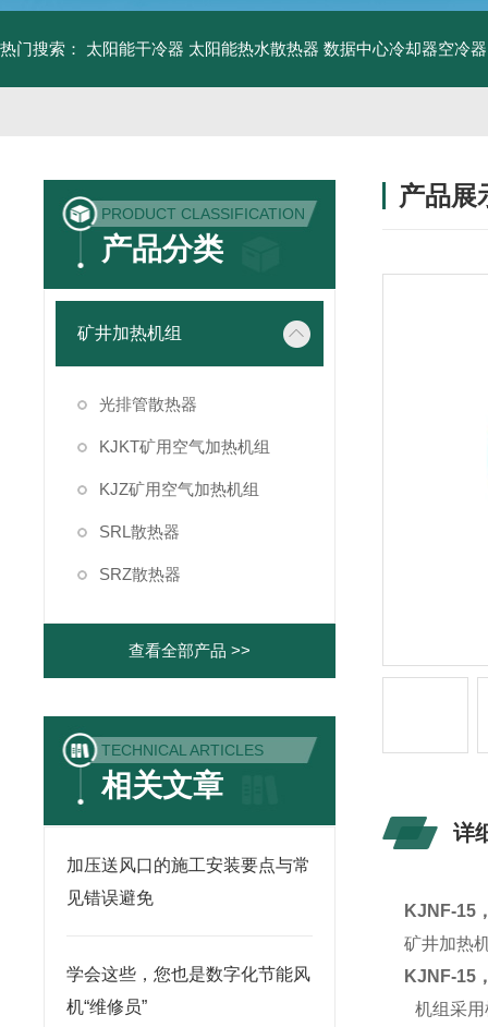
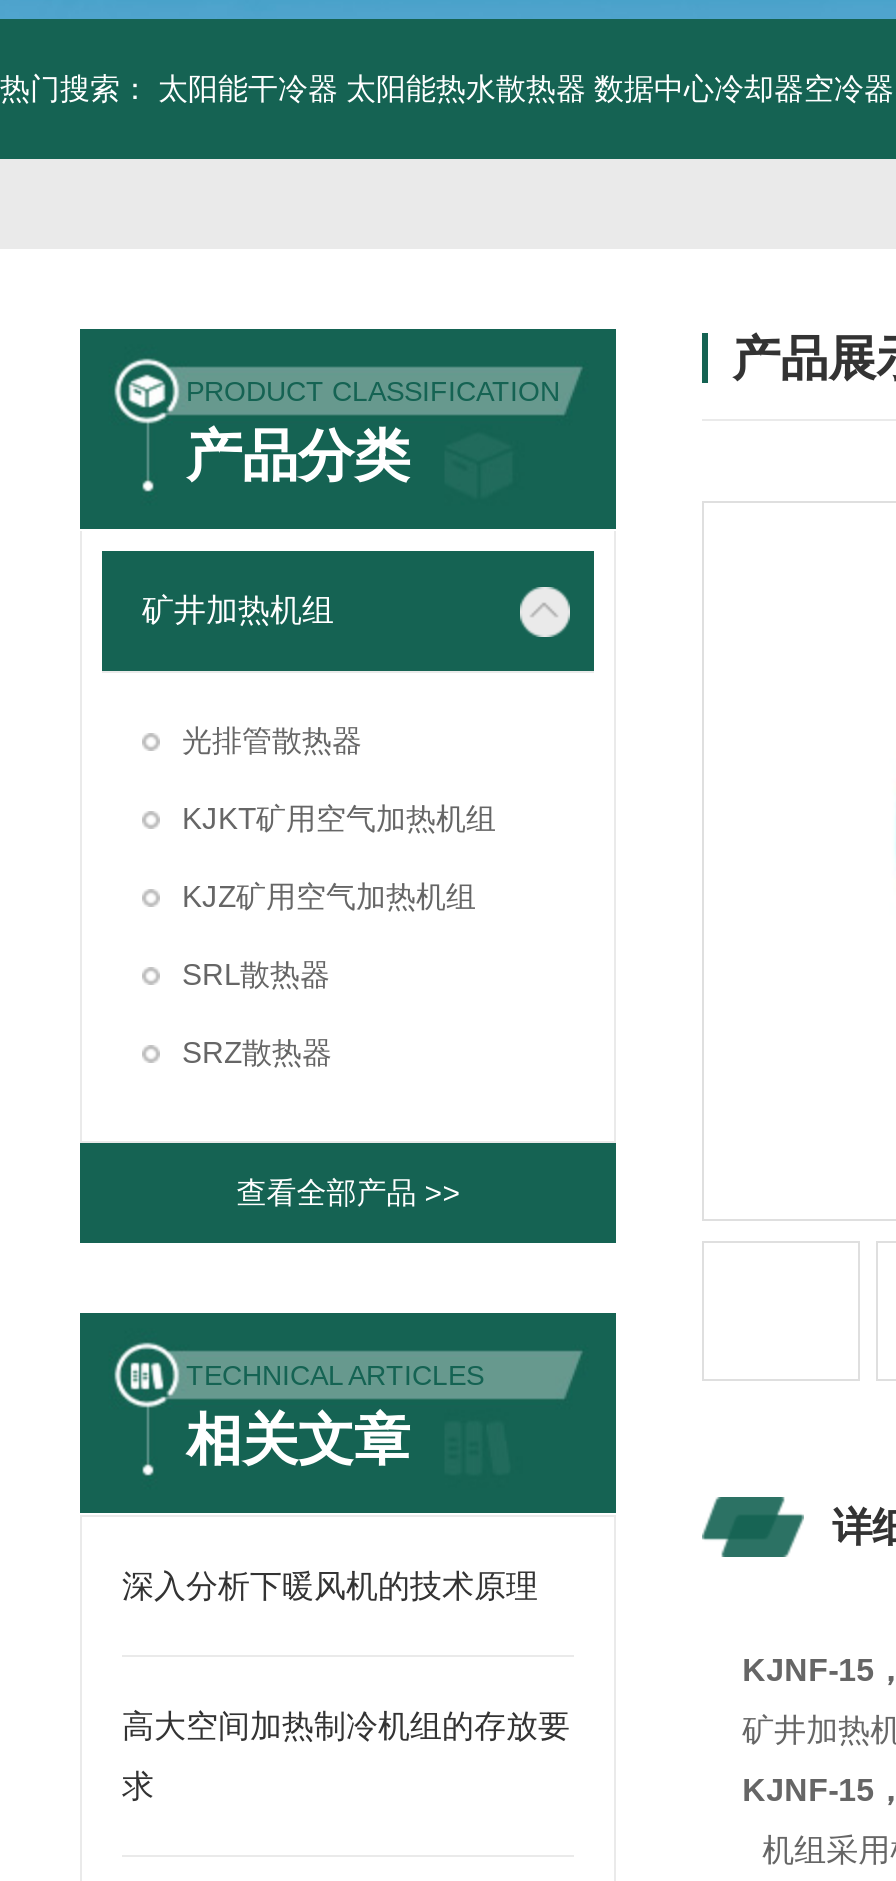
- 加压送风口的施工安装要点与常
- 见错误避免
+ 深入分析下暖风机的技术原理

- 学会这些，您也是数字化节能风
- 机“维修员”
+ 高大空间加热制冷机组的存放要
+ 求
